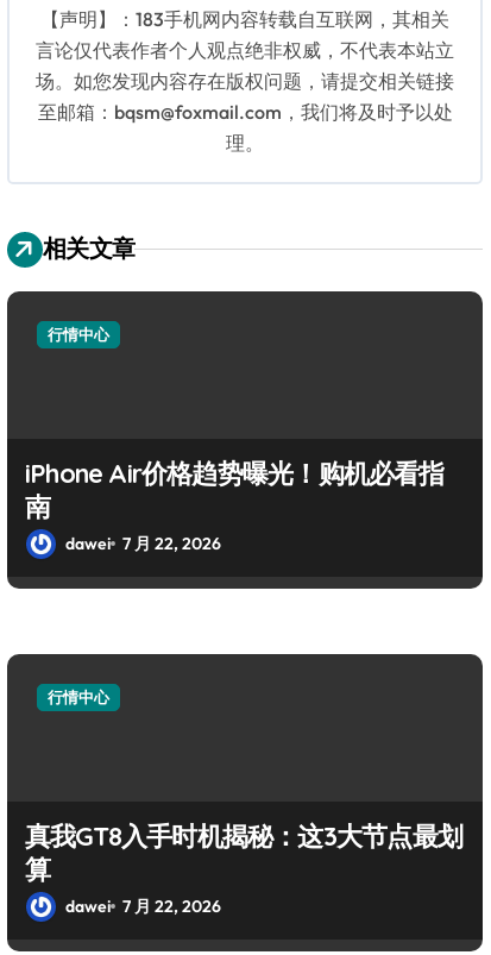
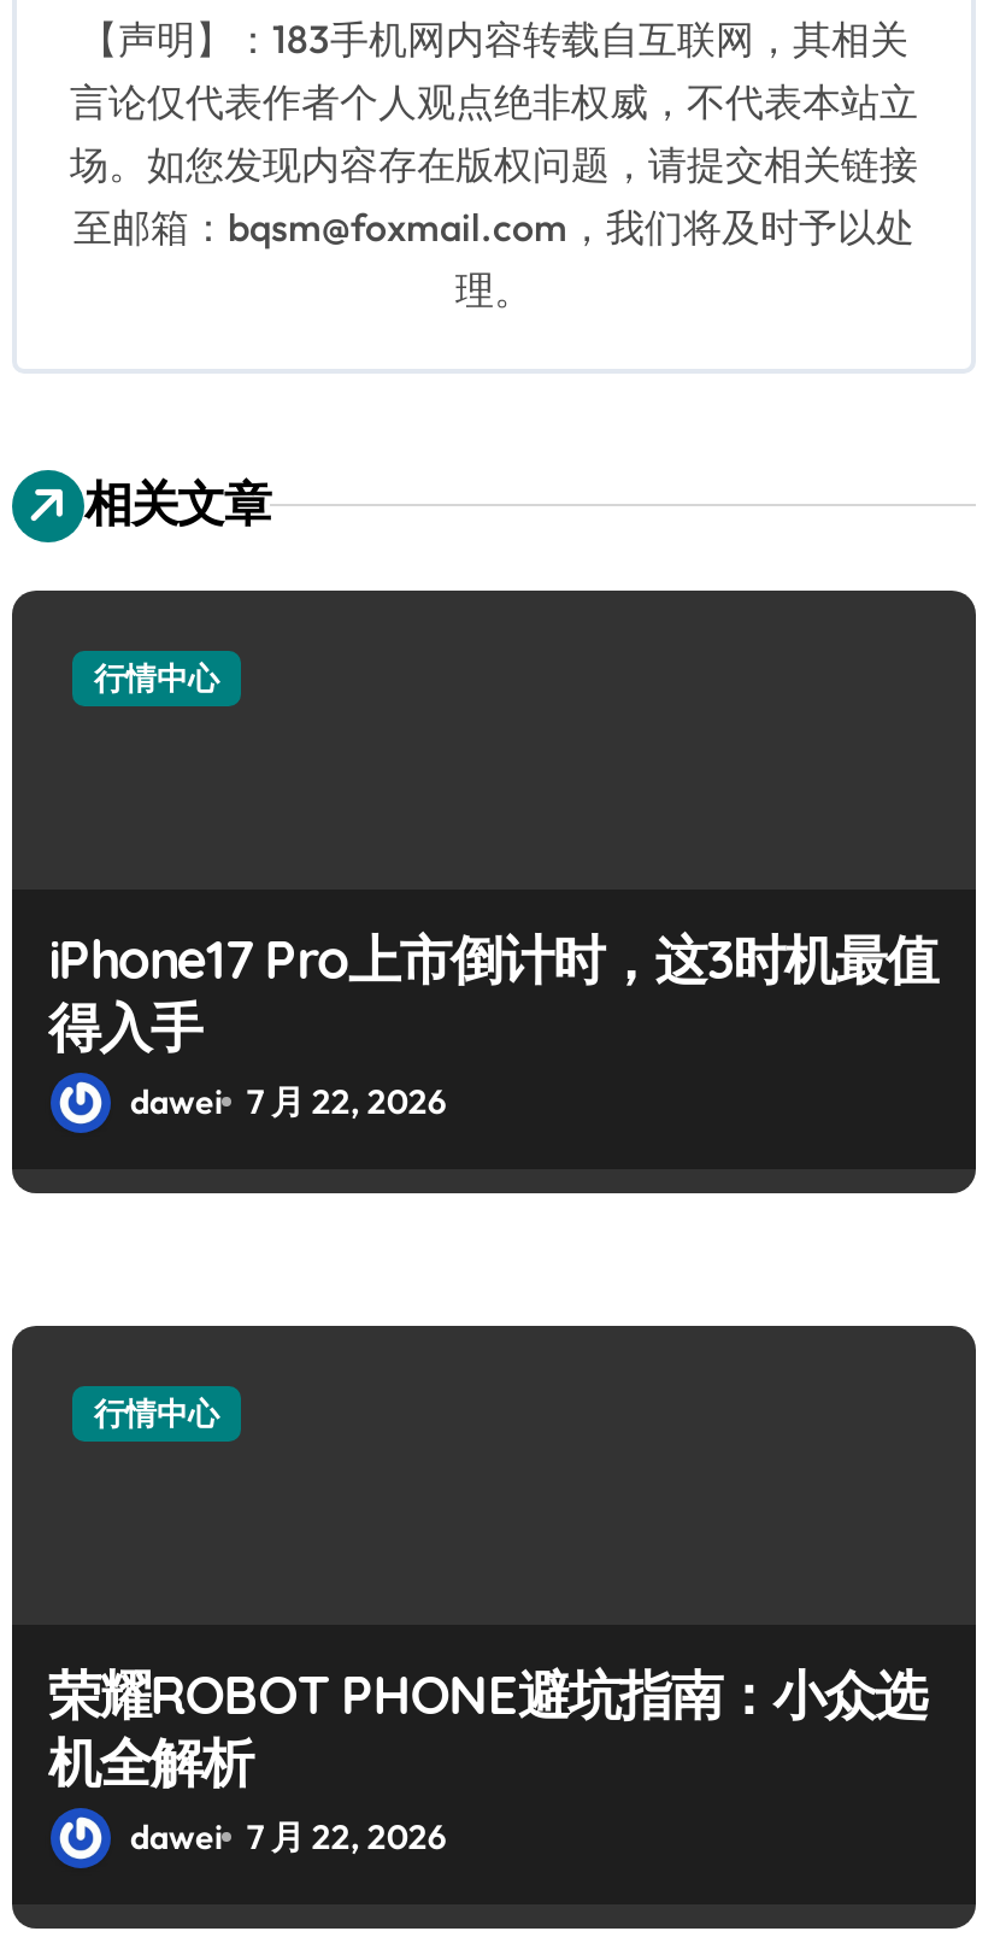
- iPhone Air价格趋势曝光！购机必看指
- 南
+ iPhone17 Pro上市倒计时，这3时机最值
+ 得入手

- 真我GT8入手时机揭秘：这3大节点最划
- 算
+ 荣耀ROBOT PHONE避坑指南：小众选
+ 机全解析
